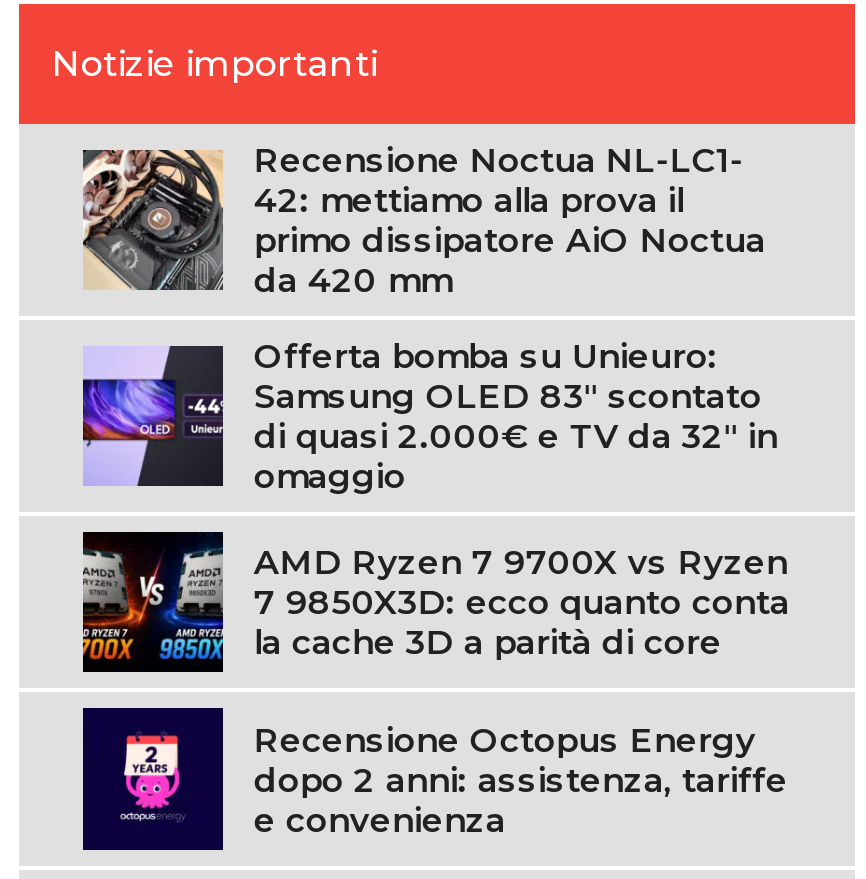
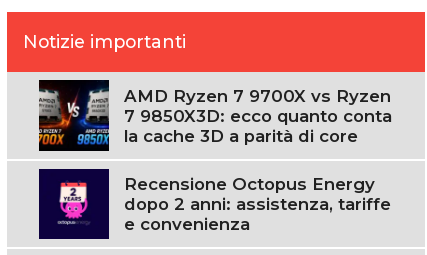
- [image]
- Recensione Noctua NL-LC1-
- 42: mettiamo alla prova il
- primo dissipatore AiO Noctua
- da 420 mm
- Offerta bomba su Unieuro:
- Samsung OLED 83″ scontato
- di quasi 2.000€ e TV da 32″ in
- omaggio

- [image]
